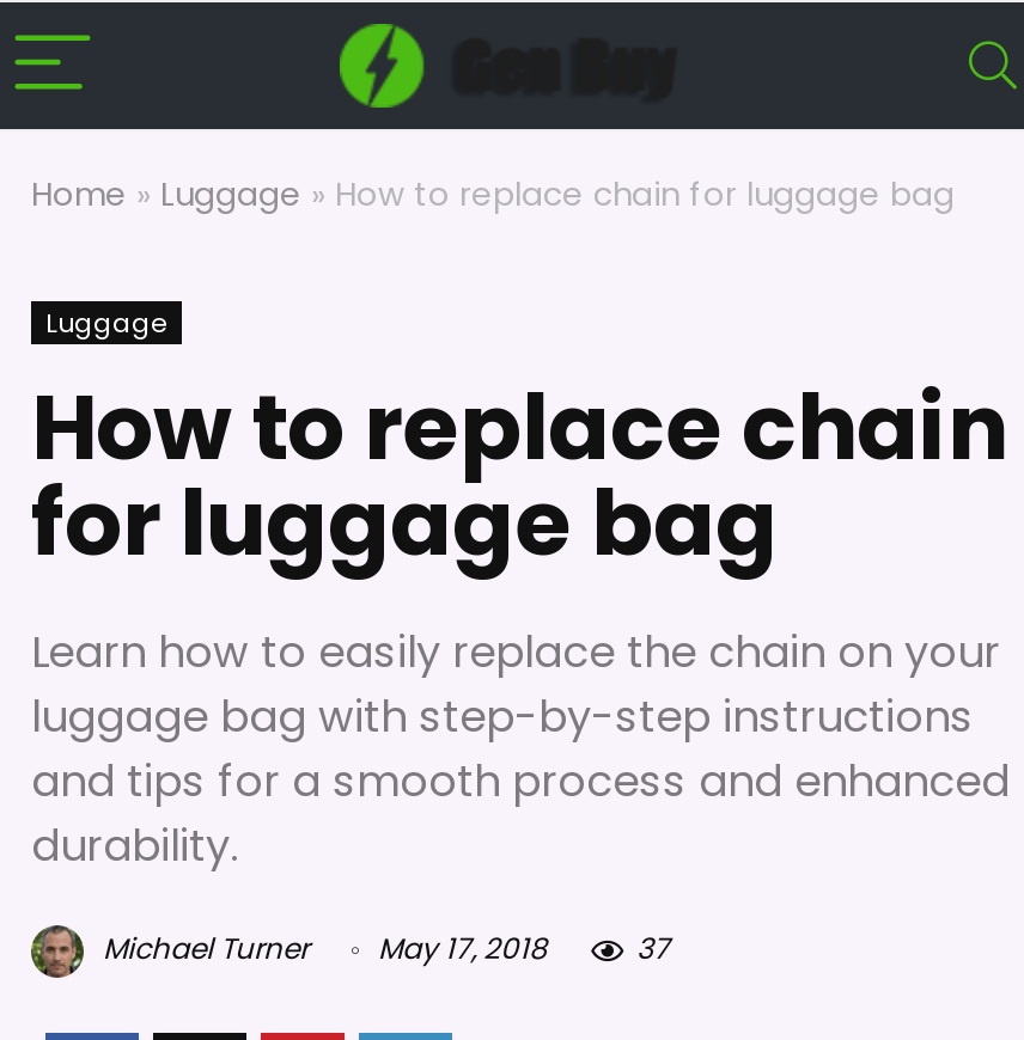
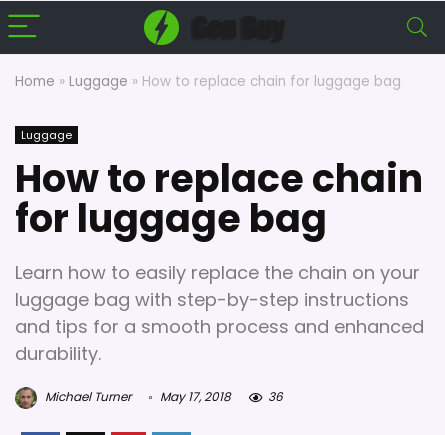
- 37
+ 36
